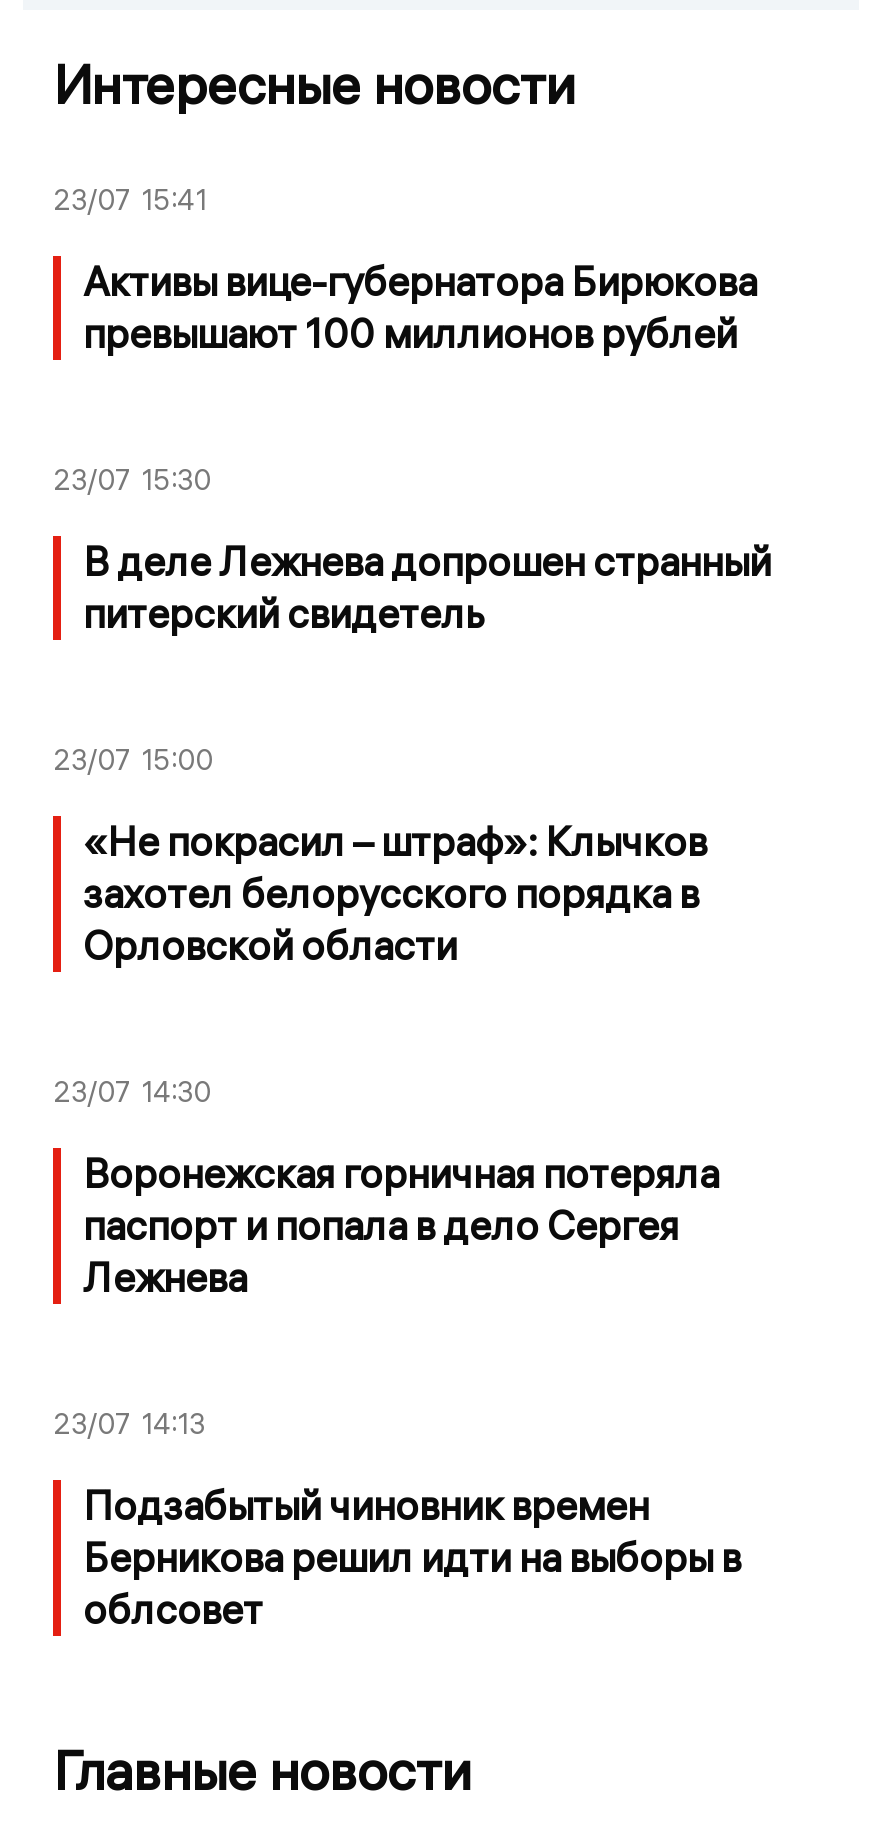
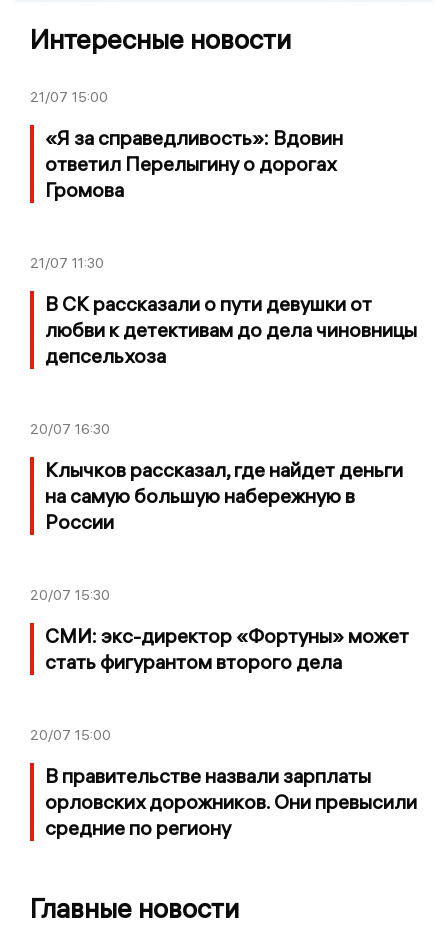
- 23/07 15:41
+ 21/07 15:00

- Активы вице-губернатора Бирюкова
- превышают 100 миллионов рублей
+ «Я за справедливость»: Вдовин
+ ответил Перелыгину о дорогах
+ Громова

- 23/07 15:30
+ 21/07 11:30

- В деле Лежнева допрошен странный
- питерский свидетель
+ В СК рассказали о пути девушки от
+ любви к детективам до дела чиновницы
+ депсельхоза

- 23/07 15:00
+ 20/07 16:30

- «Не покрасил – штраф»: Клычков
- захотел белорусского порядка в
- Орловской области
+ Клычков рассказал, где найдет деньги
+ на самую большую набережную в
+ России

- 23/07 14:30
+ 20/07 15:30

- Воронежская горничная потеряла
- паспорт и попала в дело Сергея
- Лежнева
+ СМИ: экс-директор «Фортуны» может
+ стать фигурантом второго дела

- 23/07 14:13
+ 20/07 15:00

- Подзабытый чиновник времен
- Берникова решил идти на выборы в
- облсовет
+ В правительстве назвали зарплаты
+ орловских дорожников. Они превысили
+ средние по региону
